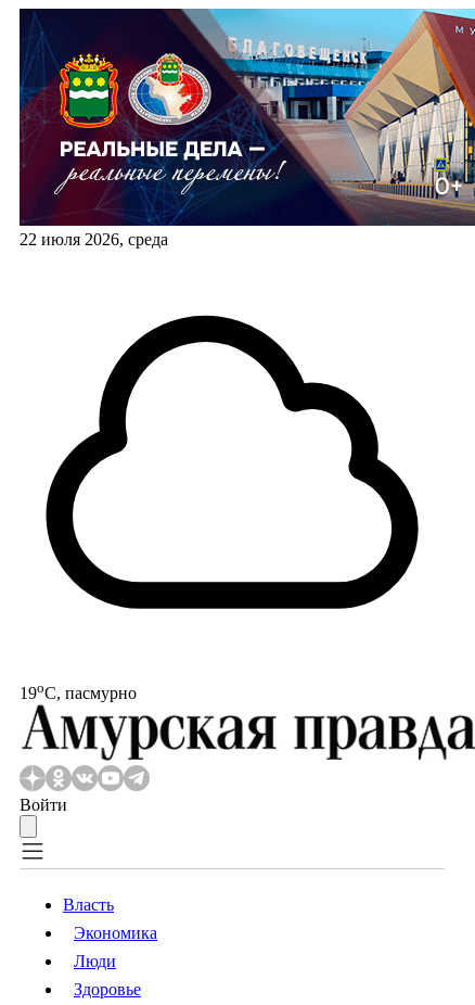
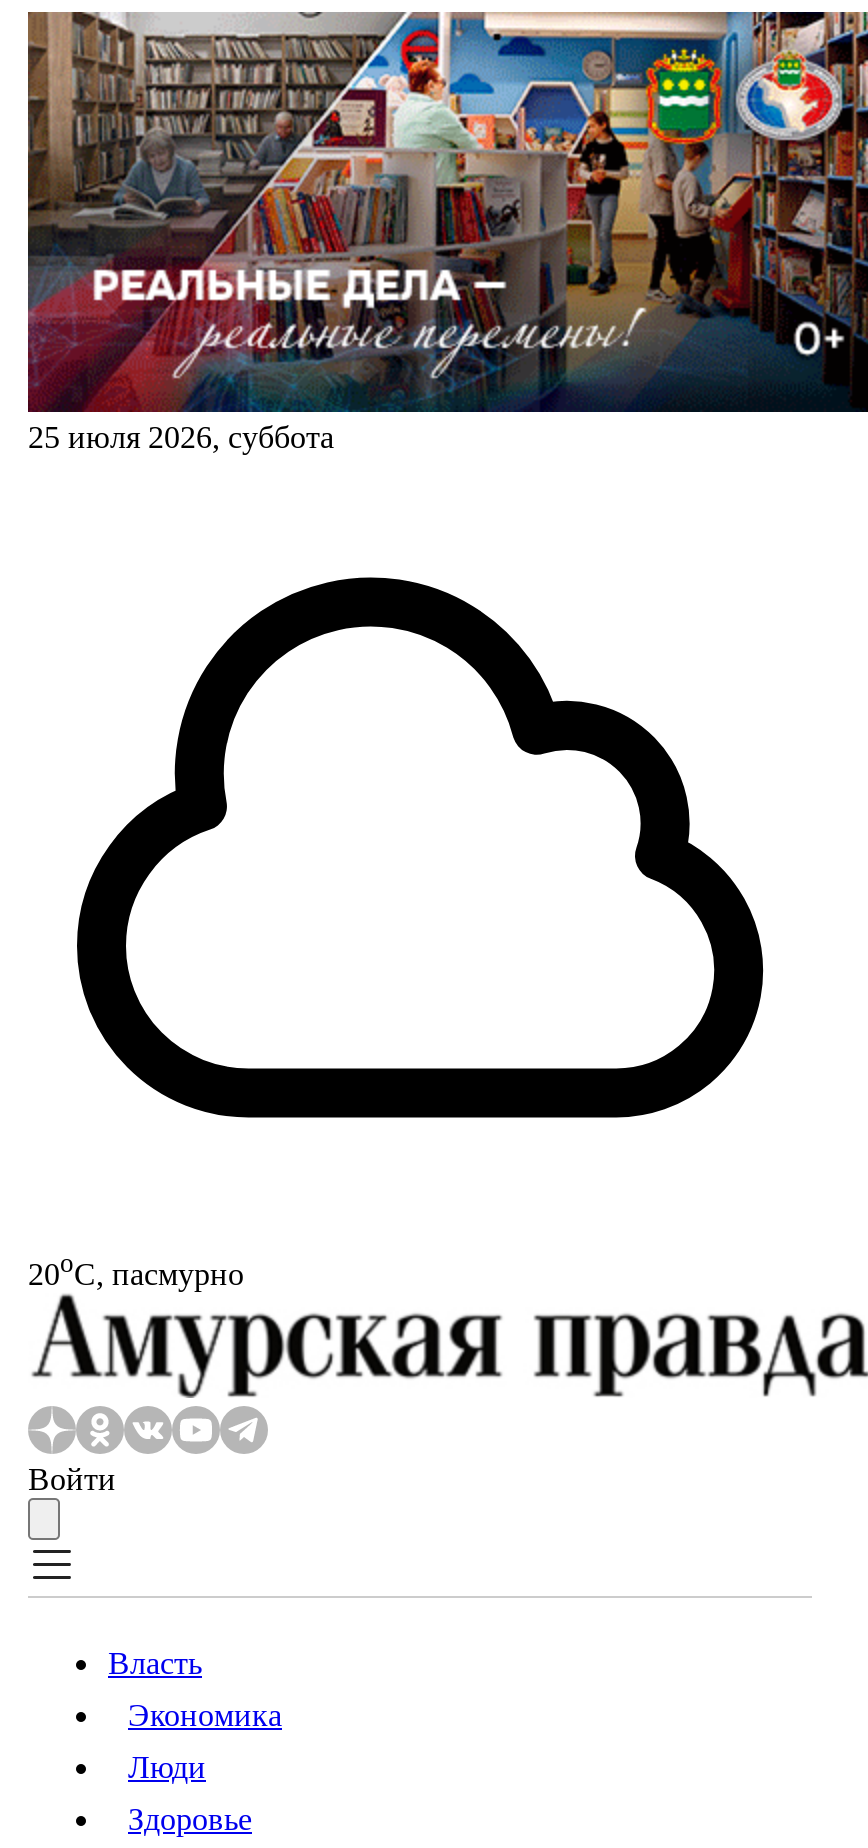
- [image]
- 22 июля 2026, среда
+ [image]
+ 25 июля 2026, суббота

- 19oС, пасмурно
+ 20oС, пасмурно
